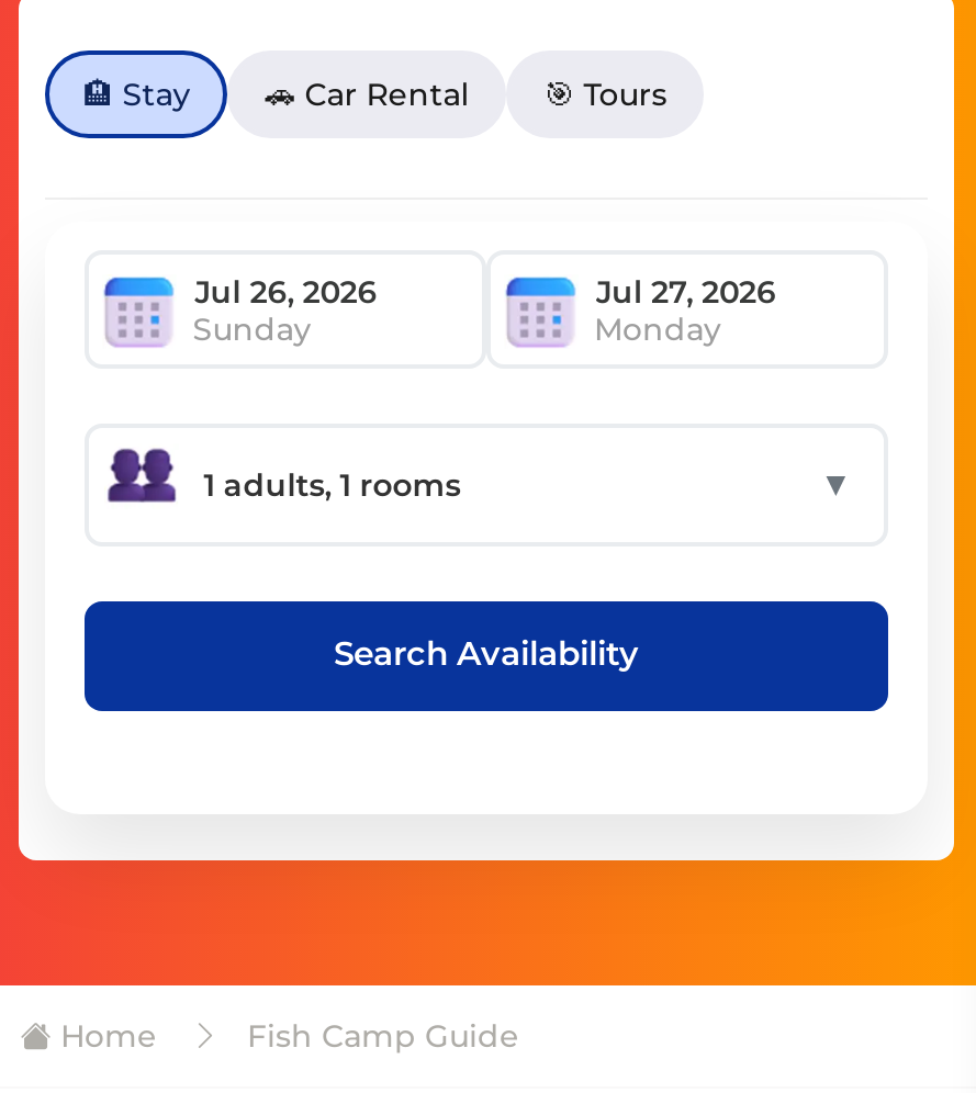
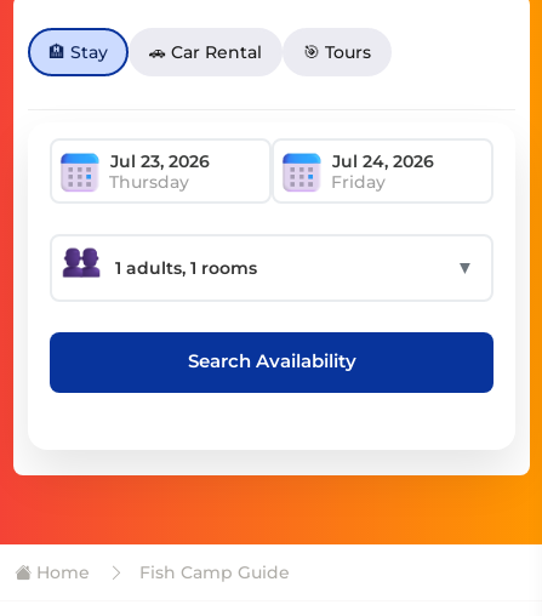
- Sunday
- Monday
+ Thursday
+ Friday
